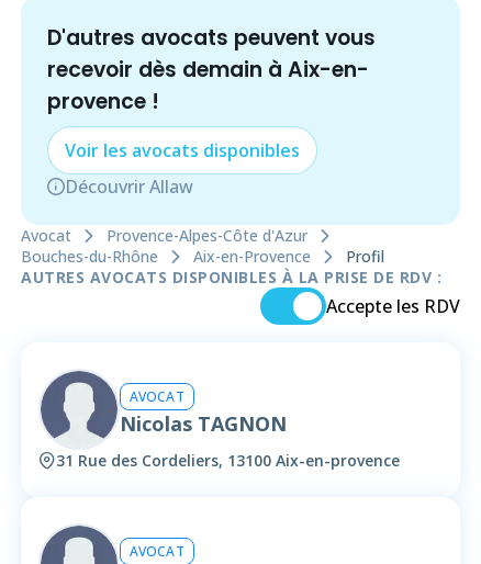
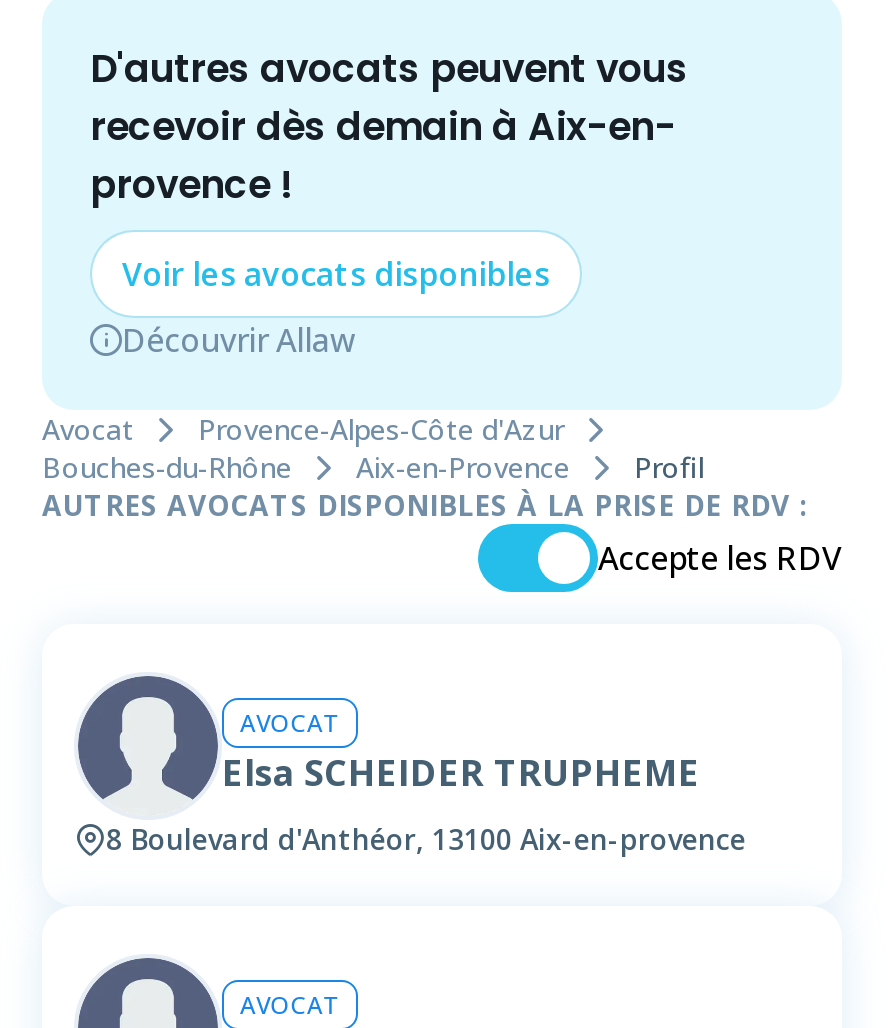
- Nicolas TAGNON
+ Elsa SCHEIDER TRUPHEME

- 31 Rue des Cordeliers, 13100 Aix-en-provence
+ 8 Boulevard d'Anthéor, 13100 Aix-en-provence
